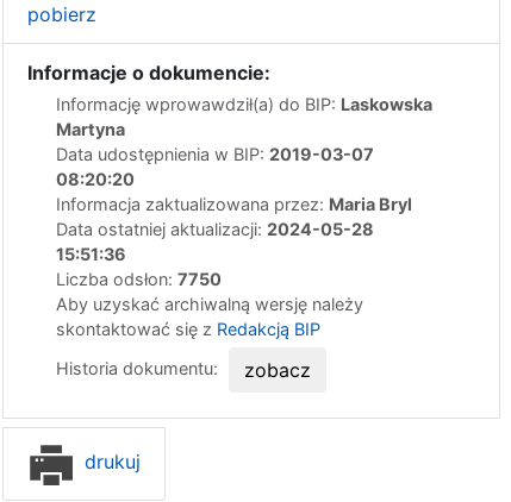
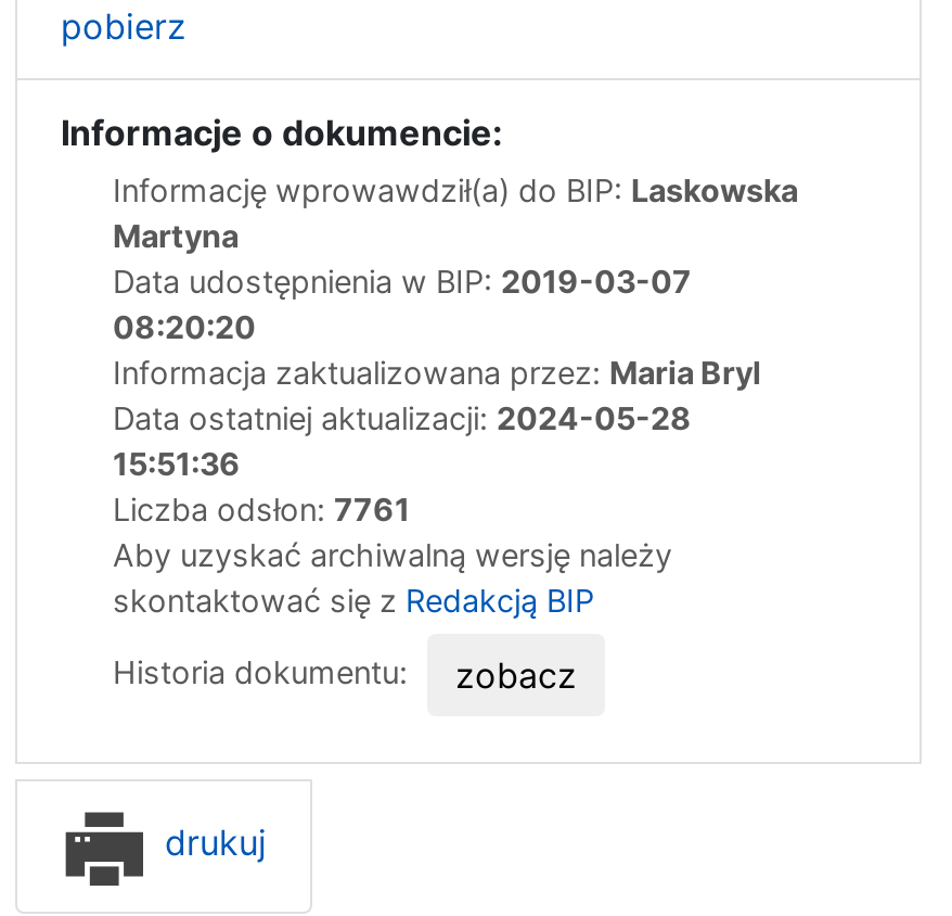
- Liczba odsłon: 7750
+ Liczba odsłon: 7761
